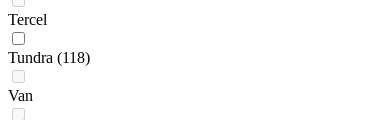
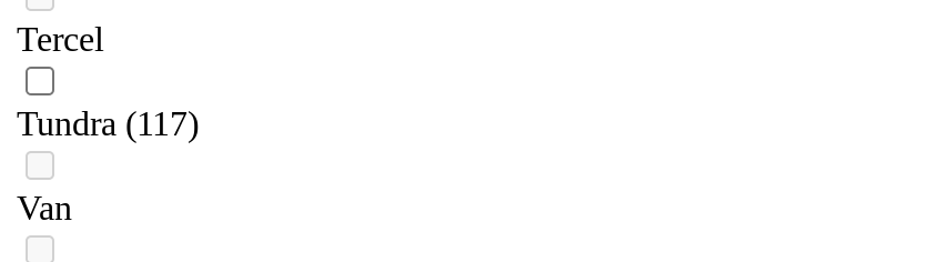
- Tundra (118)
+ Tundra (117)
